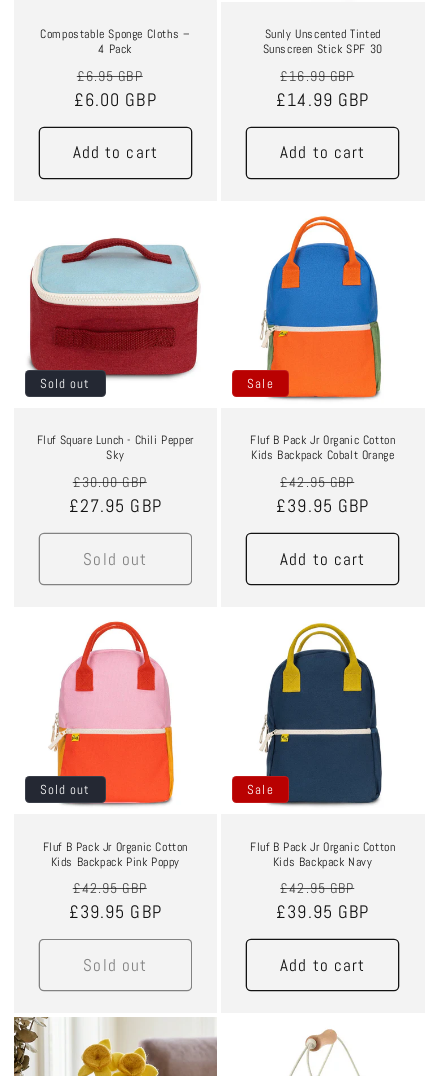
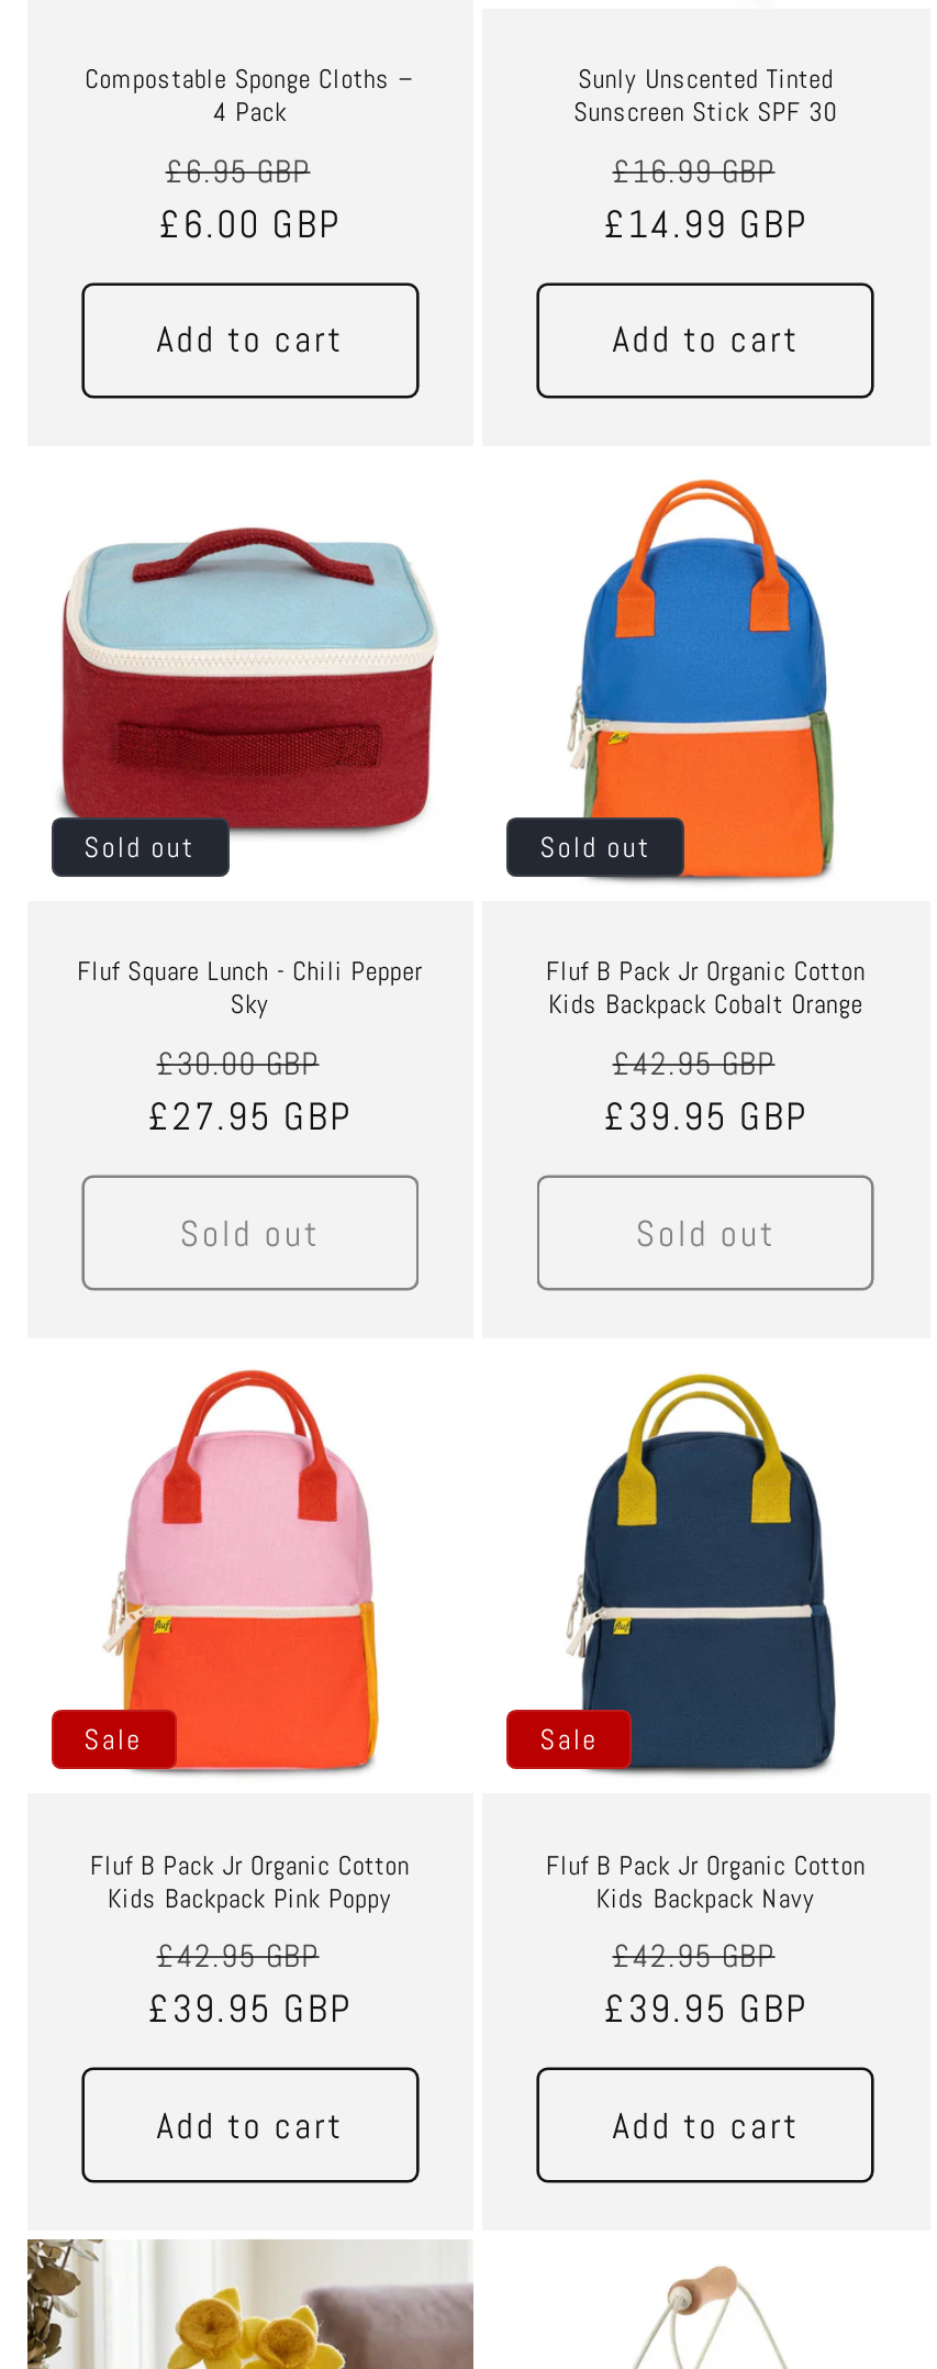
- Sale
+ Sold out

- Add to cart
+ Sold out

- Sold out
+ Sale

- Sold out
+ Add to cart
